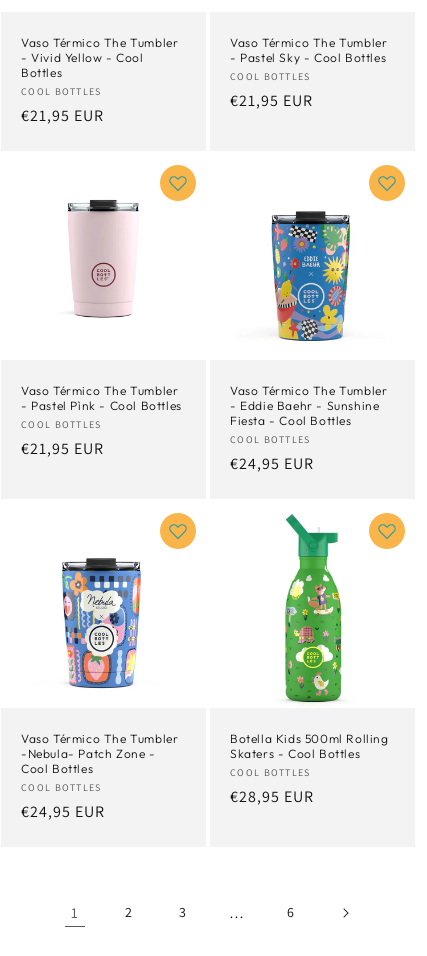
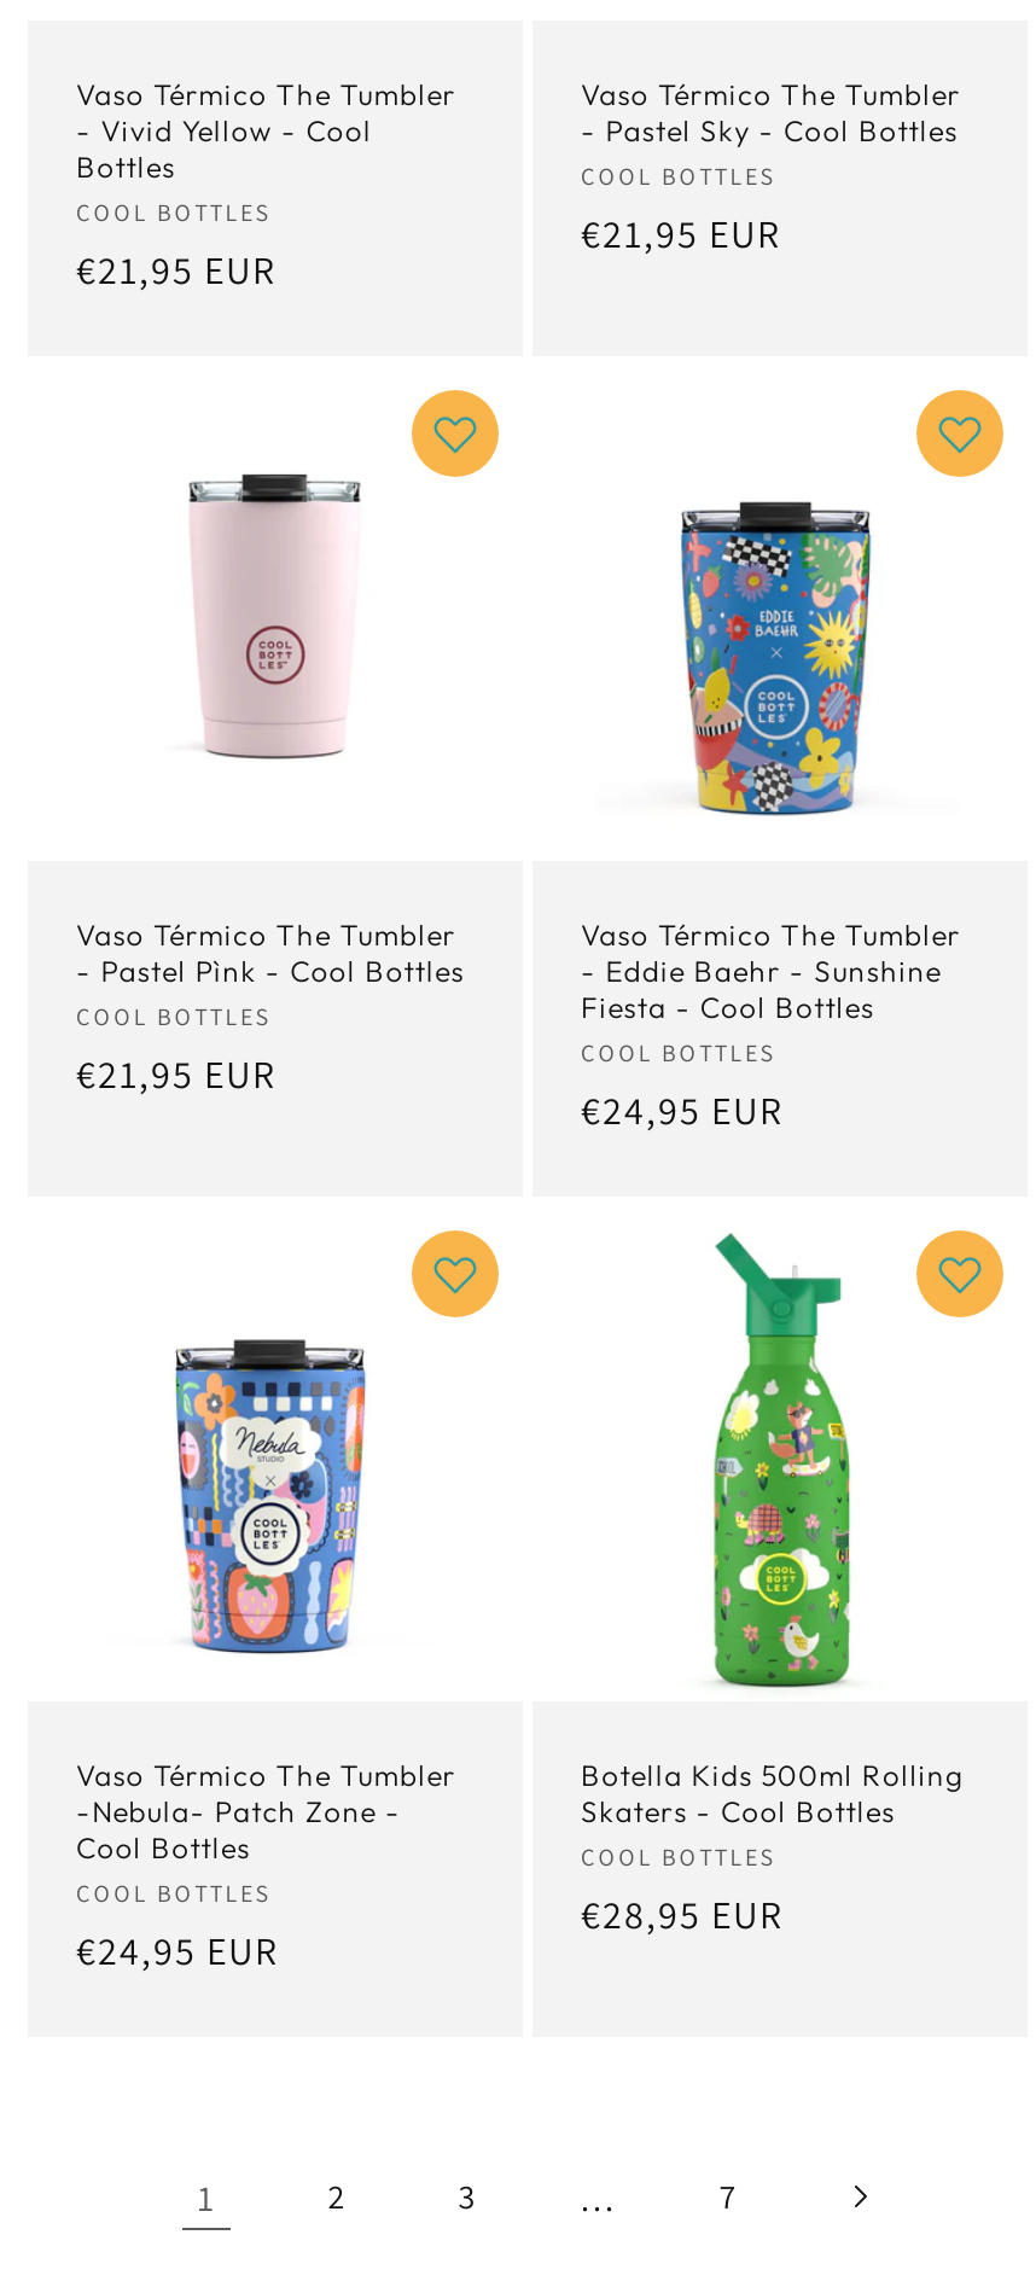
- 6
+ 7
